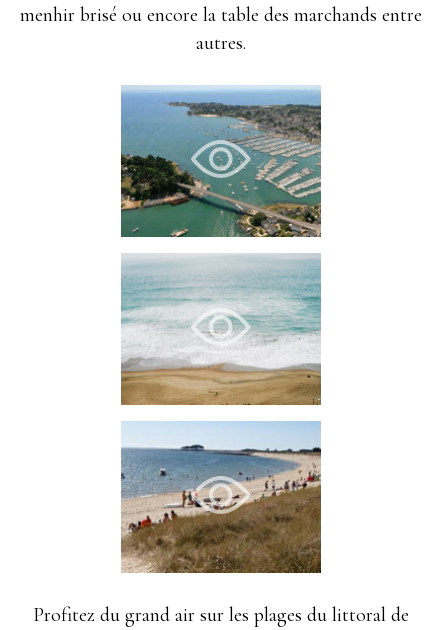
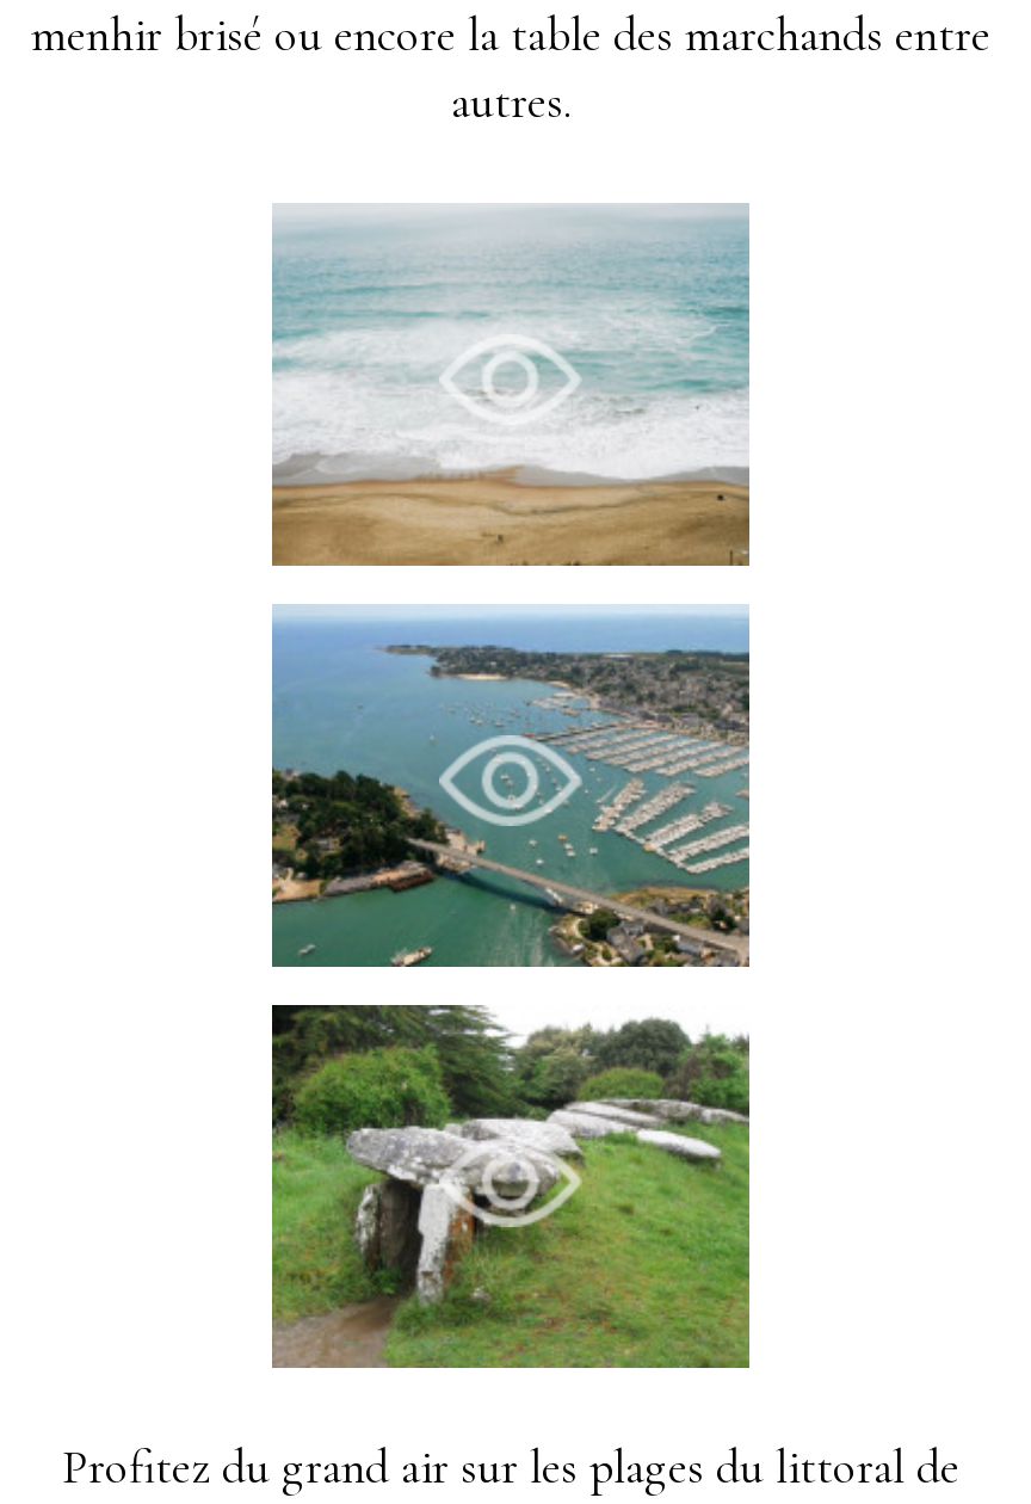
moved down: [image]

moved up: [image]

- [image]
+ [image]
